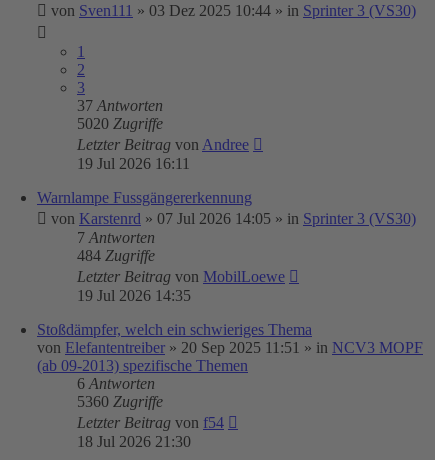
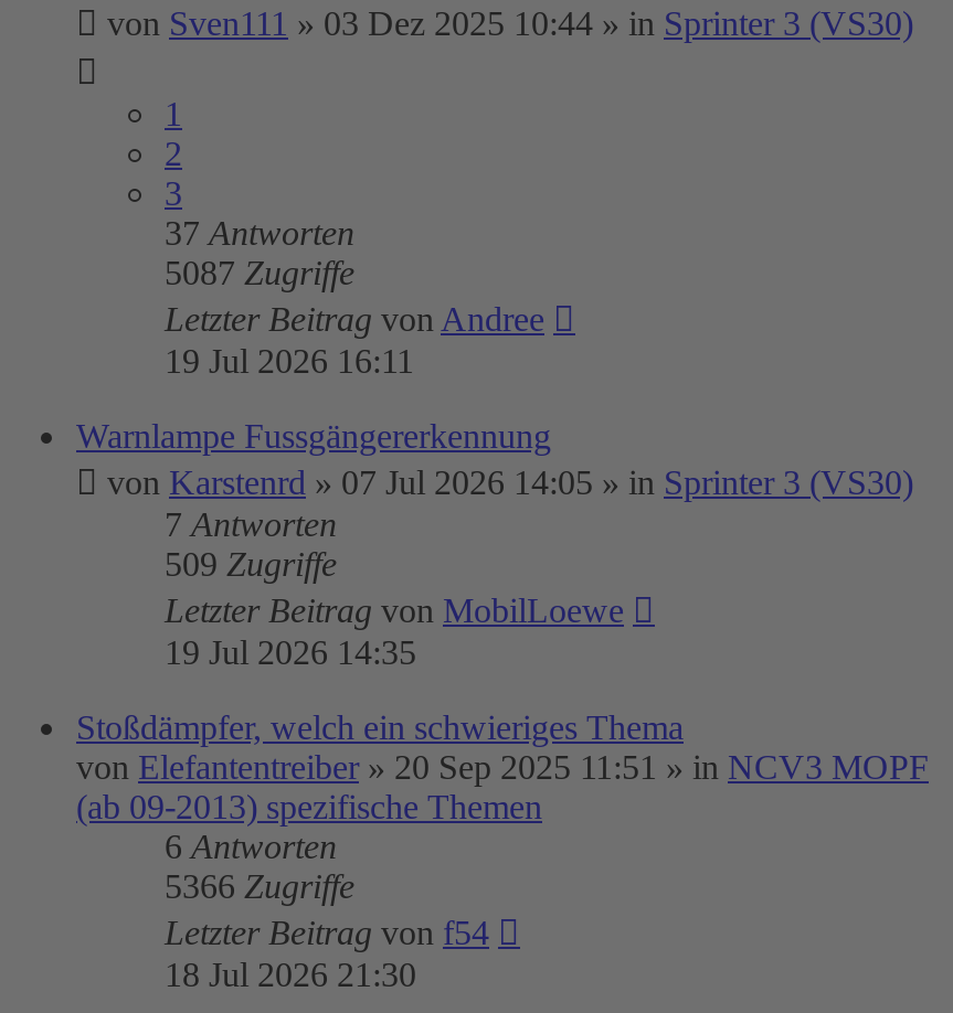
- 5020 Zugriffe
+ 5087 Zugriffe

- 484 Zugriffe
+ 509 Zugriffe

- 5360 Zugriffe
+ 5366 Zugriffe
